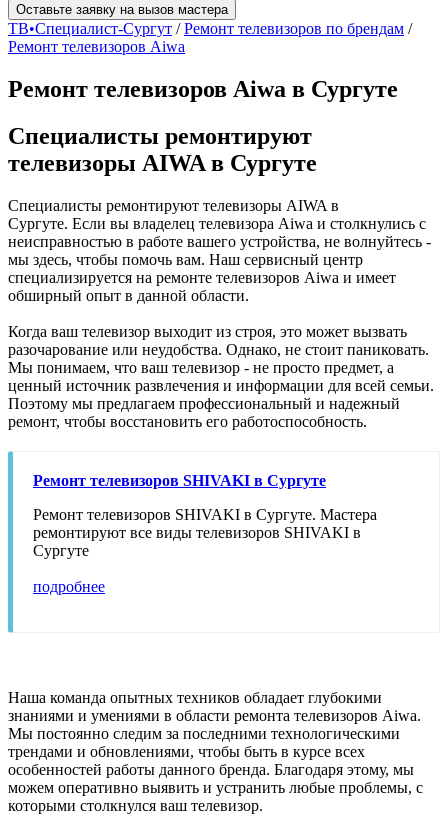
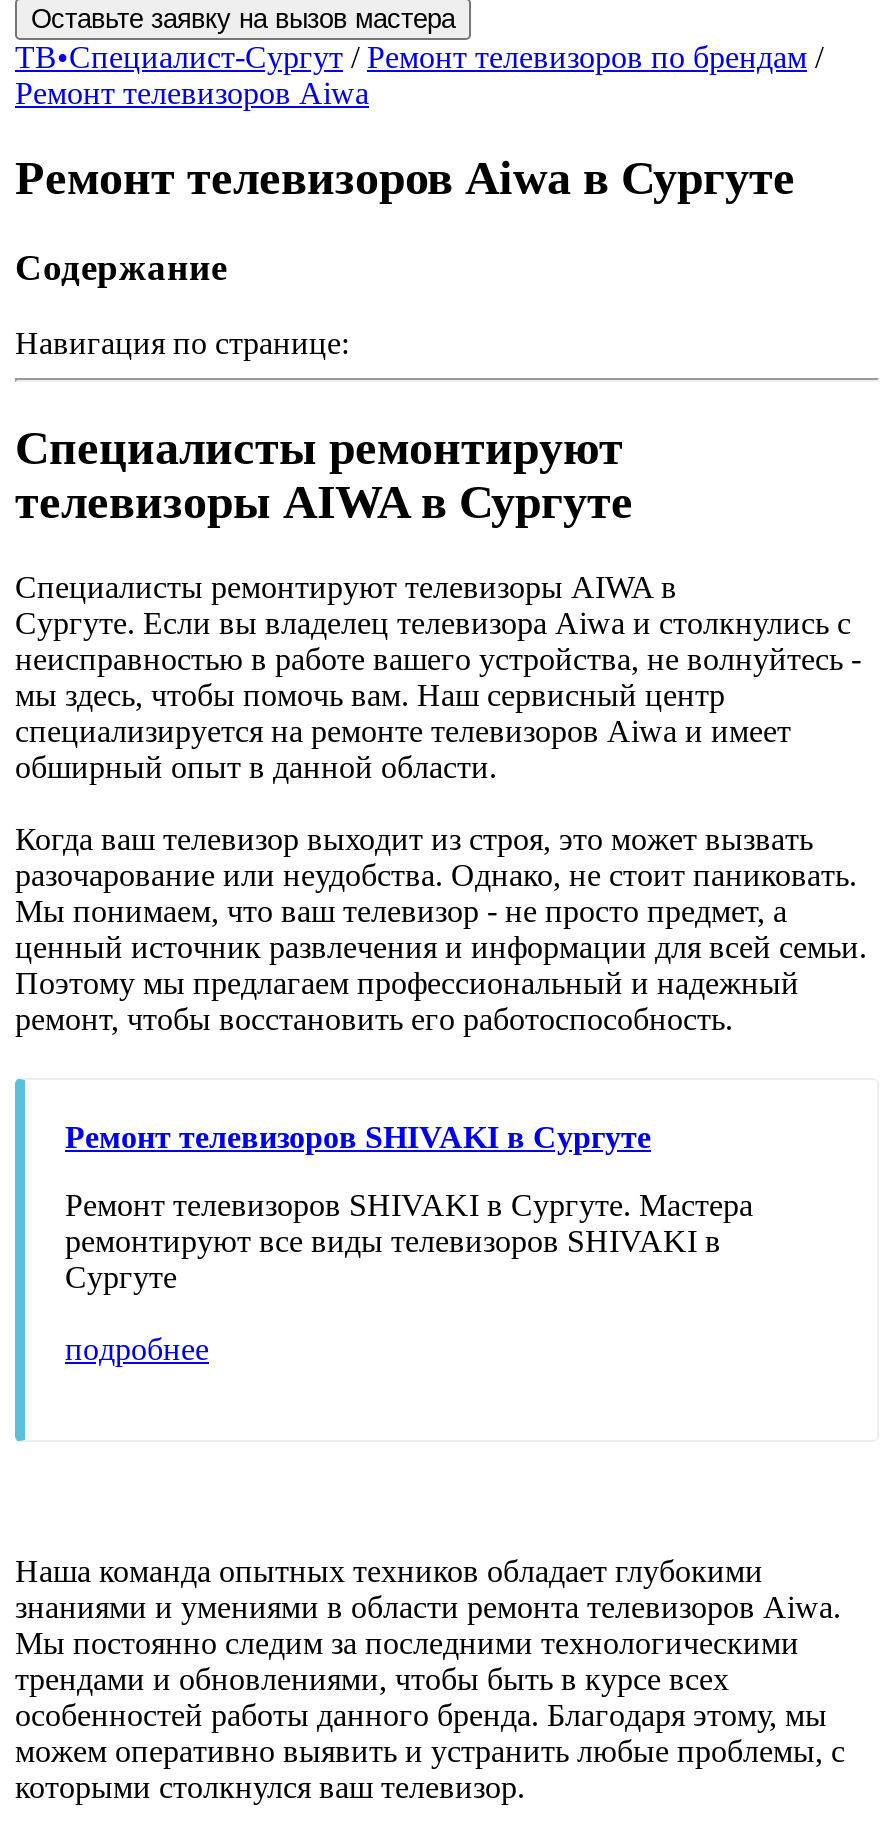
+ Содержание
+ Навигация по странице:
